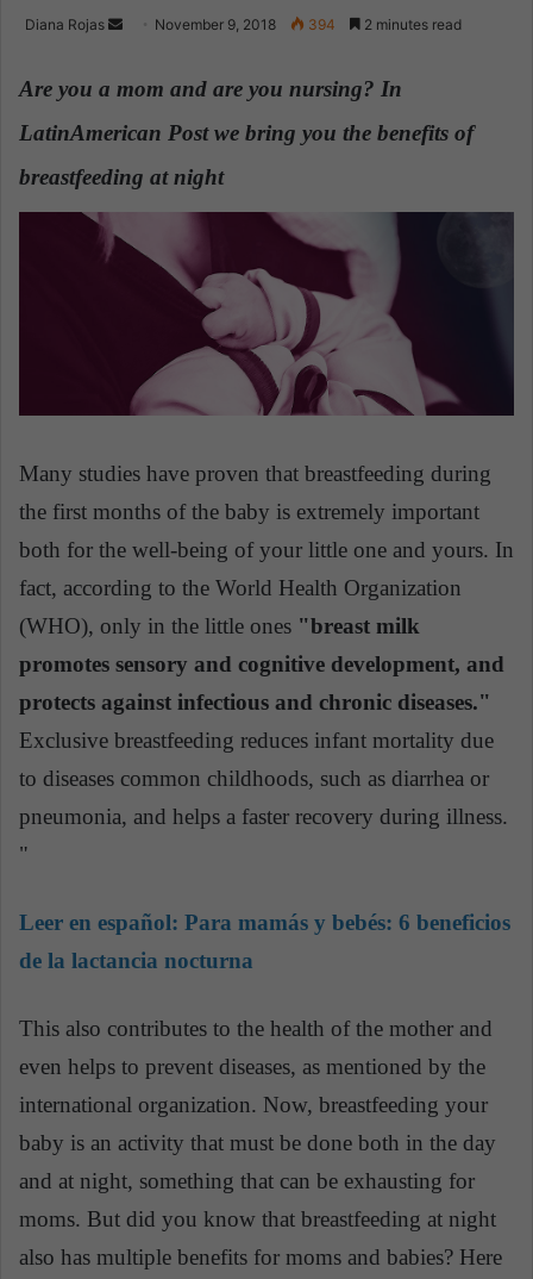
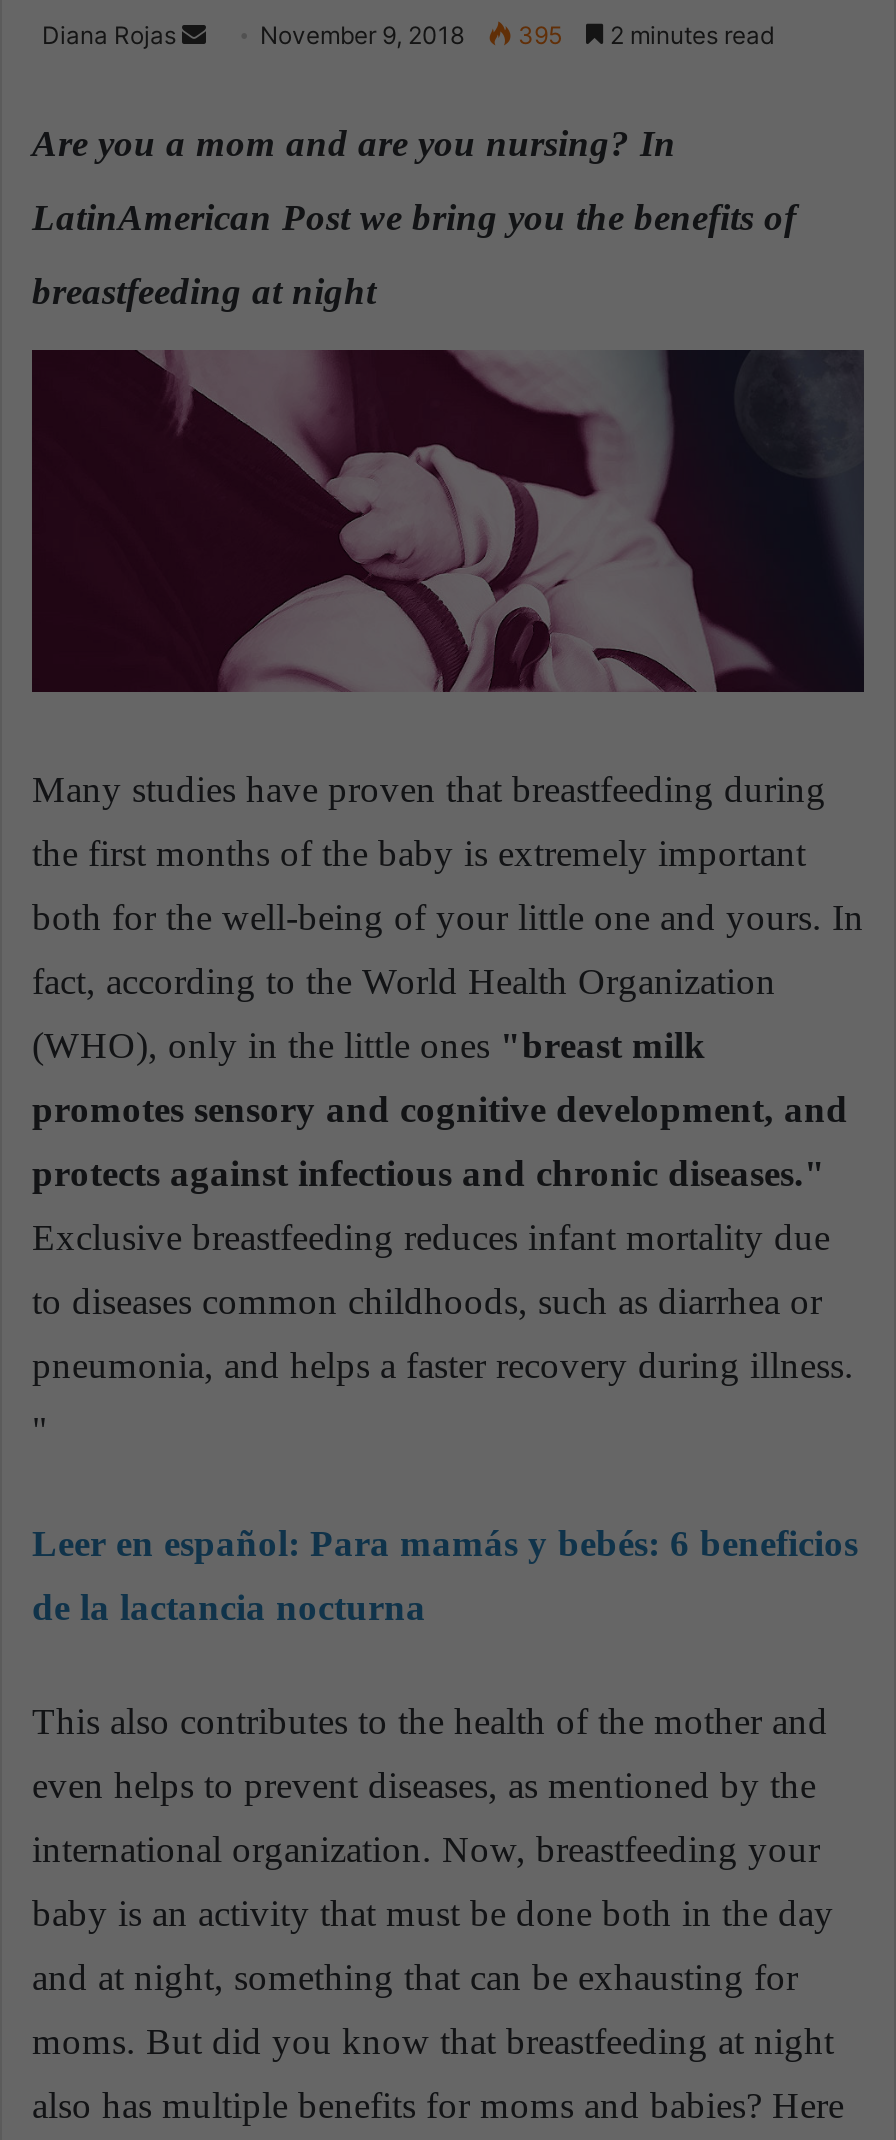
- 394
+ 395
